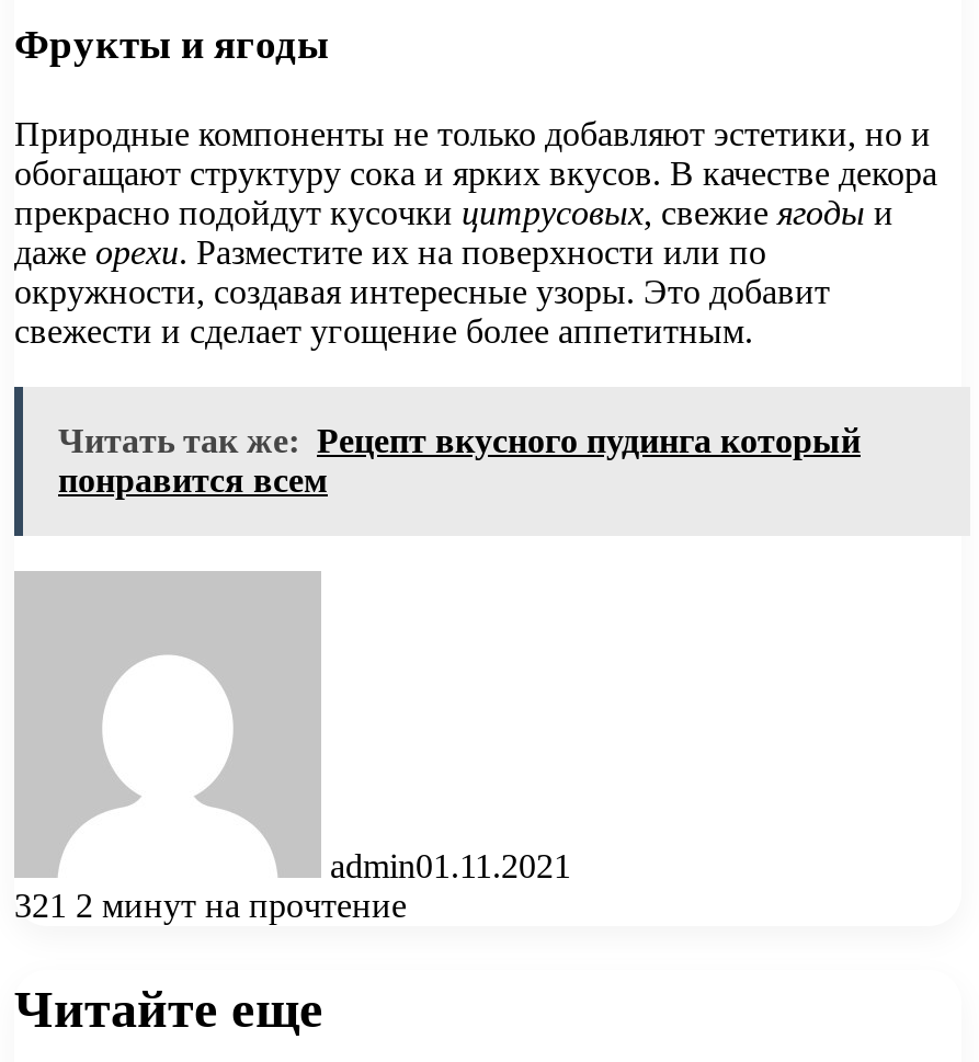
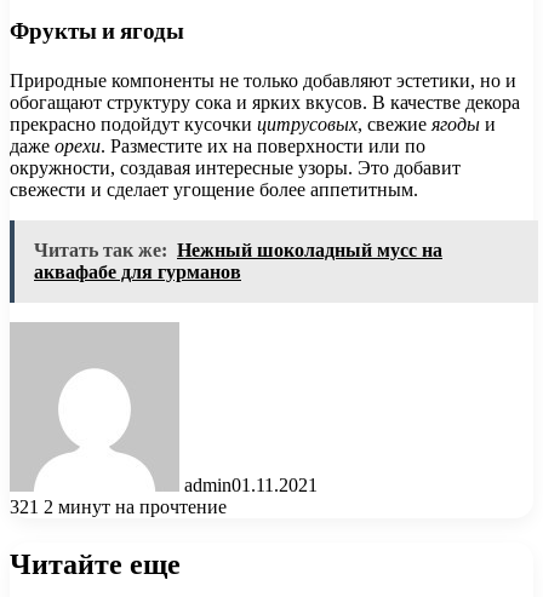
- Читать так же: Рецепт вкусного пудинга который
- понравится всем
+ Читать так же: Нежный шоколадный мусс на
+ аквафабе для гурманов
